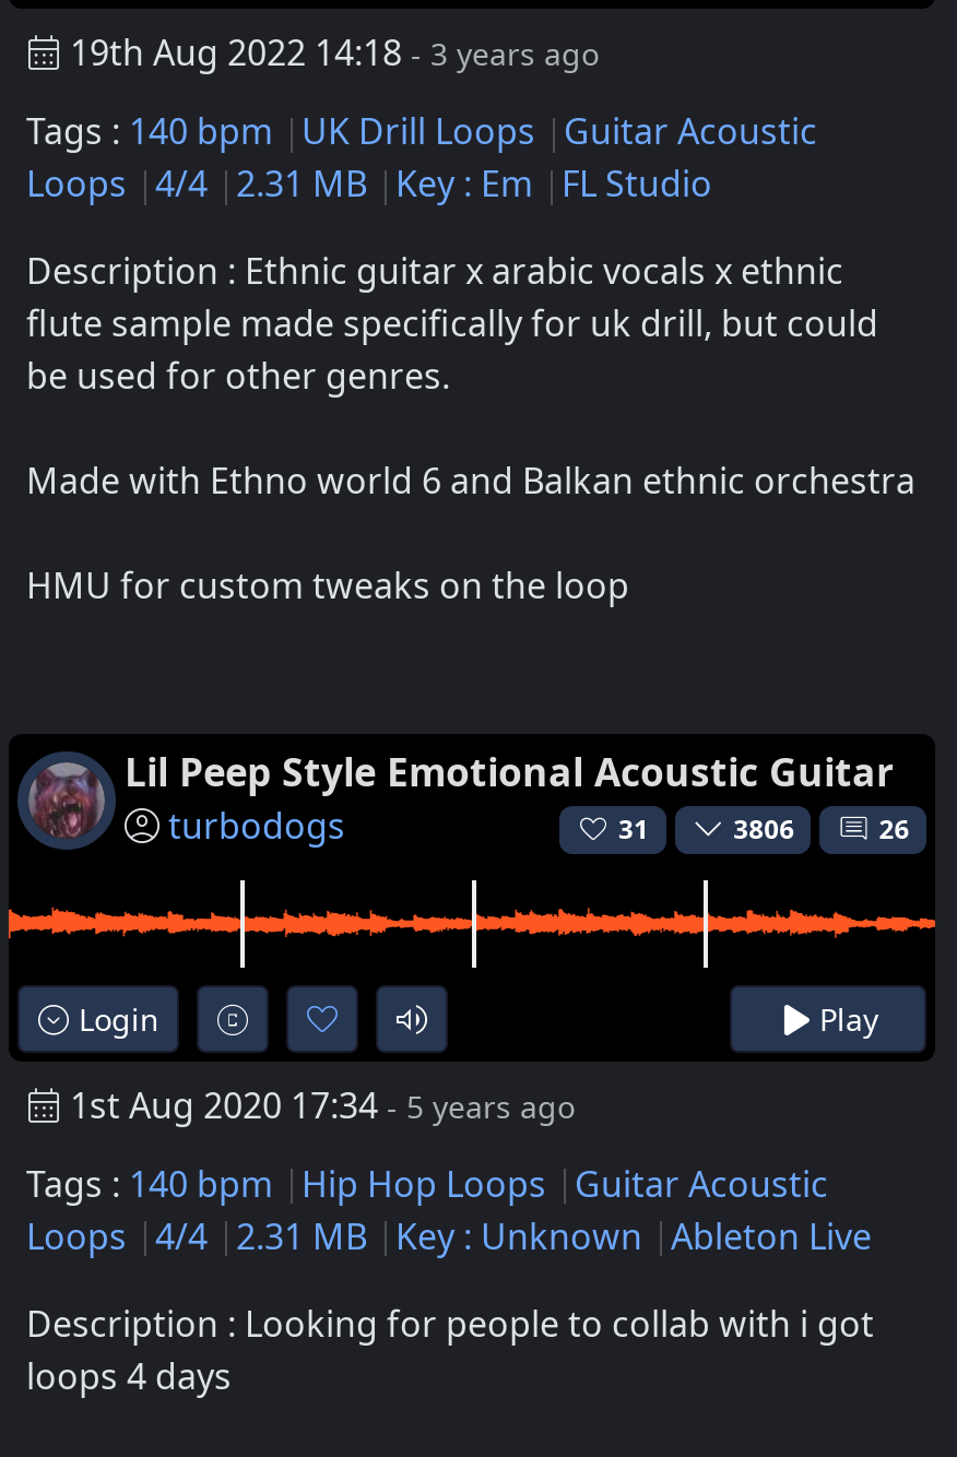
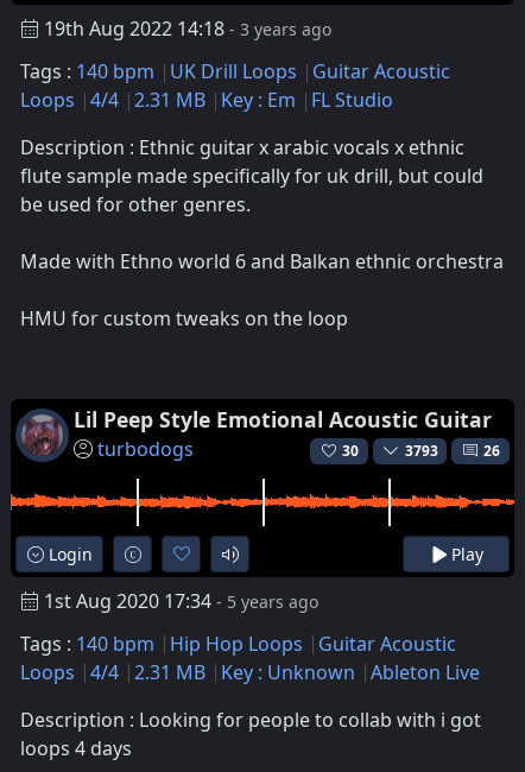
- 31
+ 30

- 3806
+ 3793
